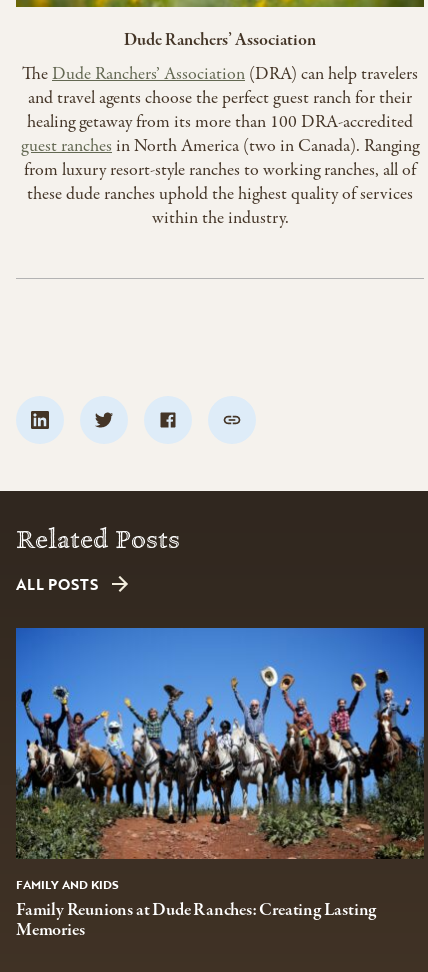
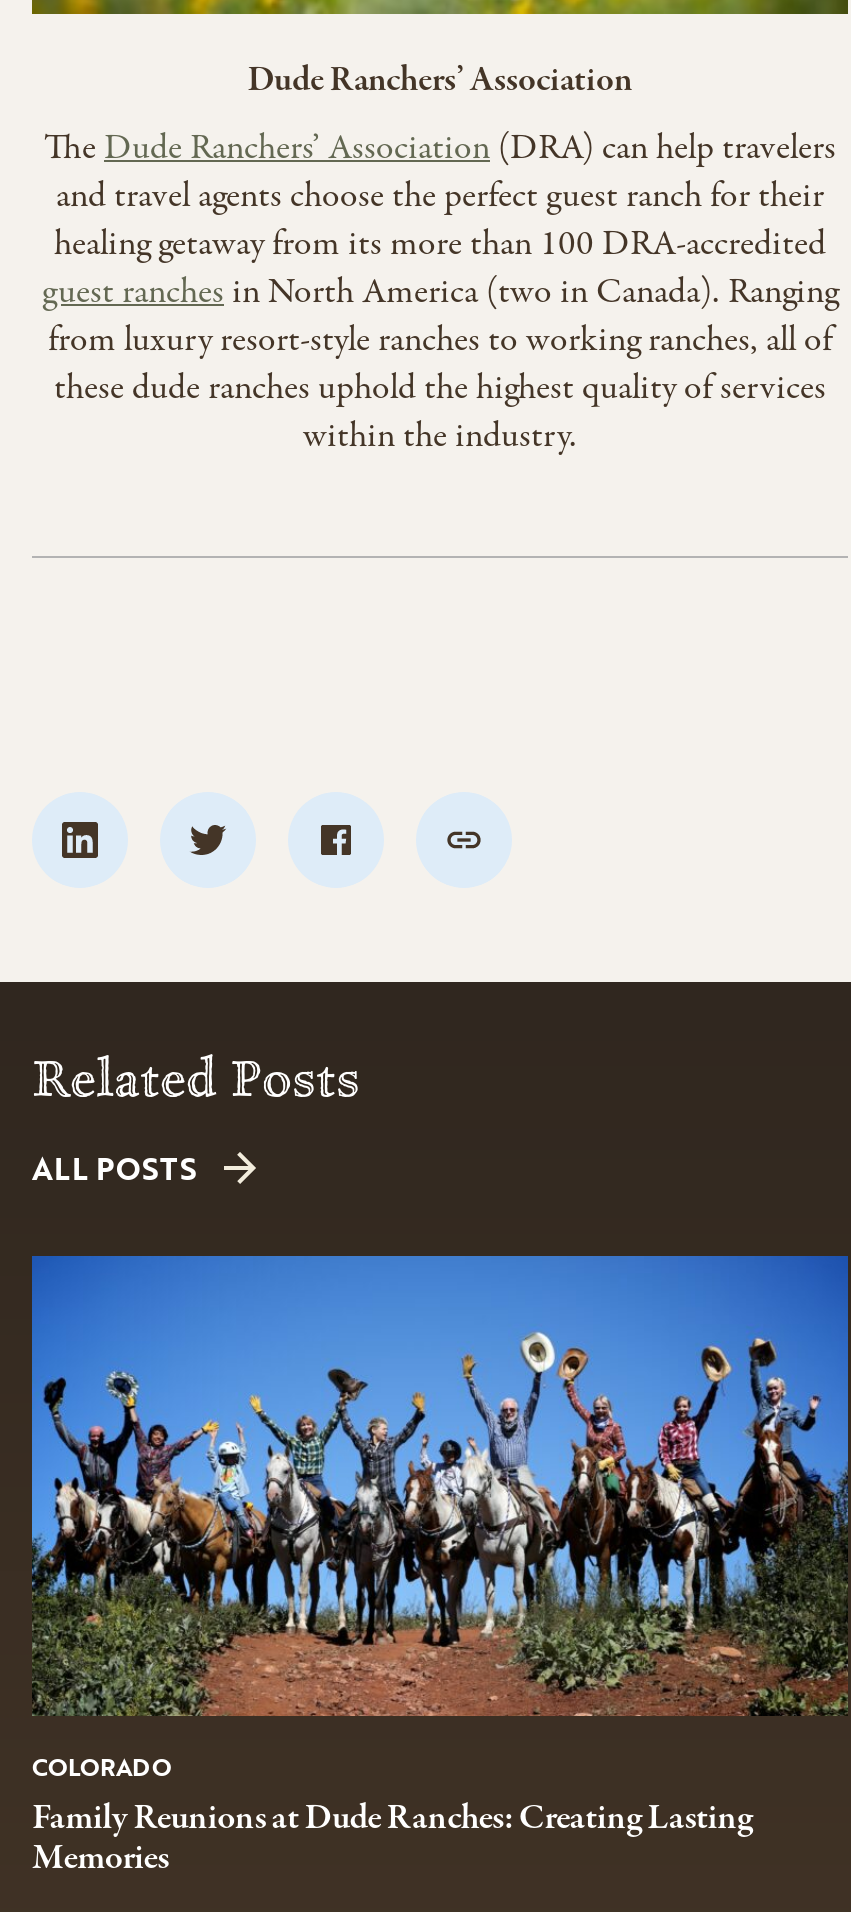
- FAMILY AND KIDS
+ COLORADO
